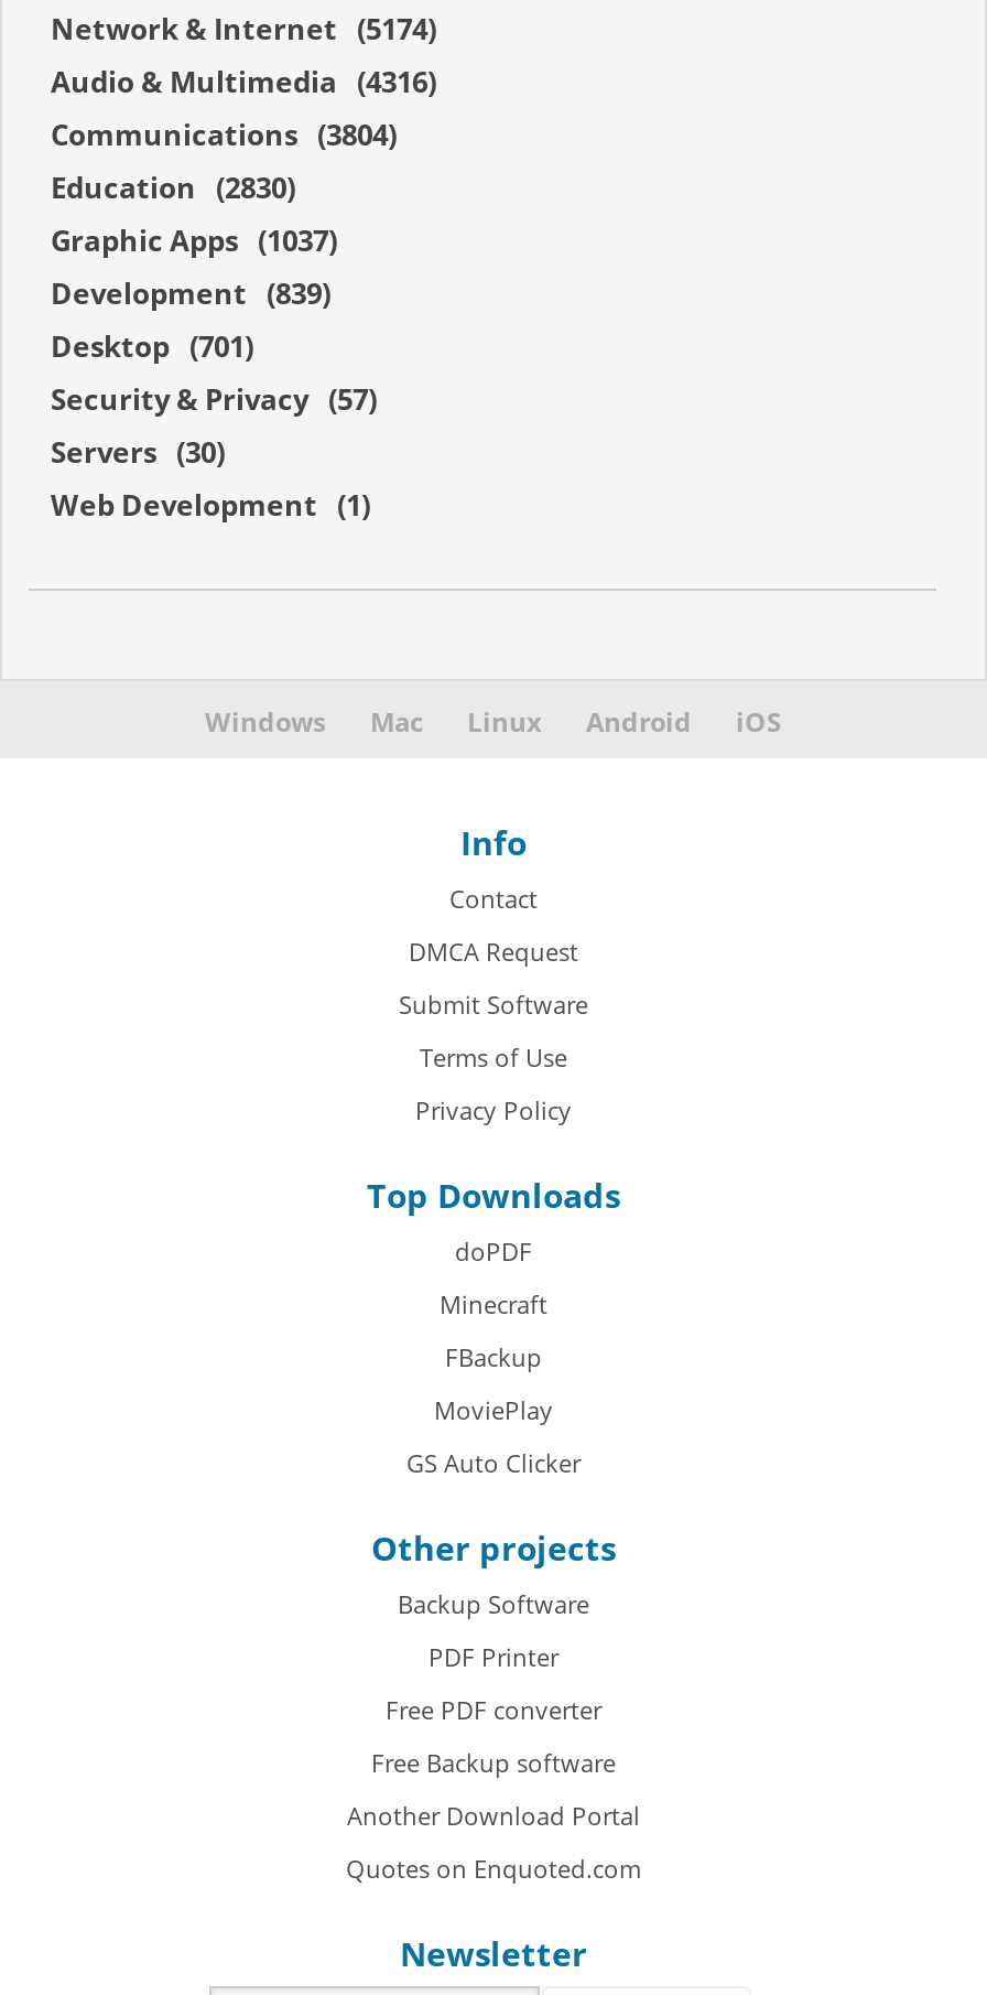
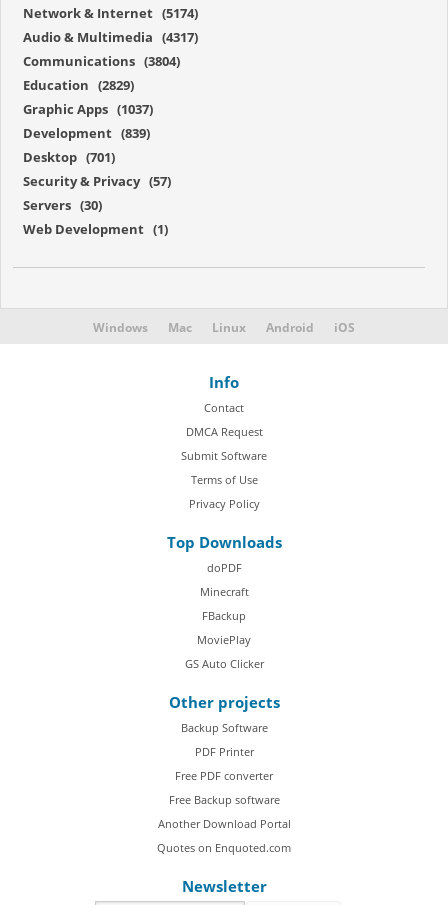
- Audio & Multimedia (4316)
+ Audio & Multimedia (4317)

- Education (2830)
+ Education (2829)
